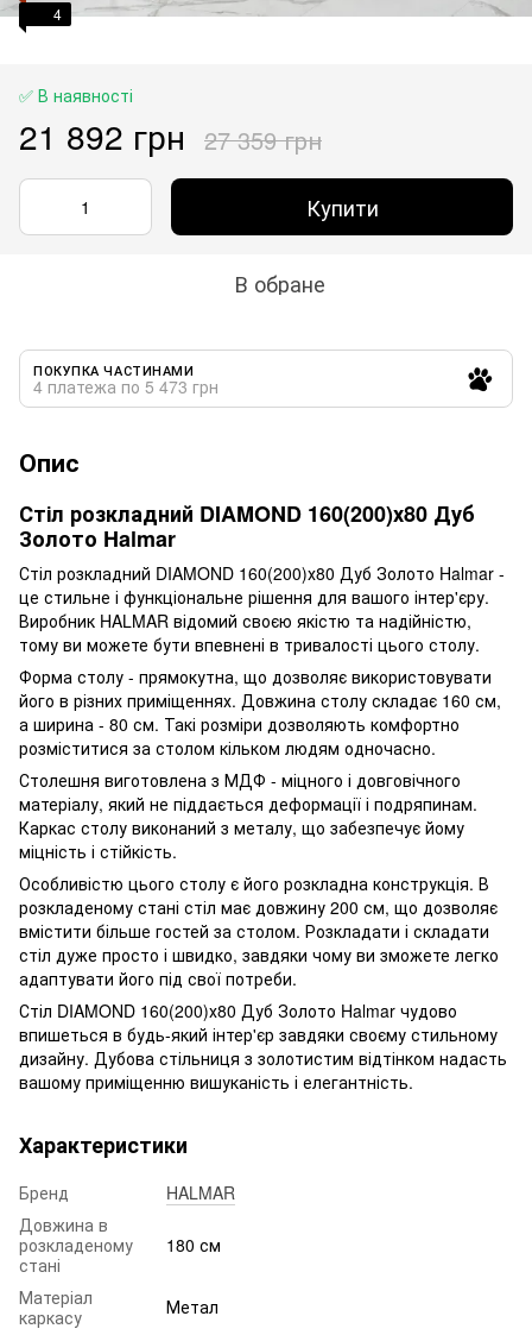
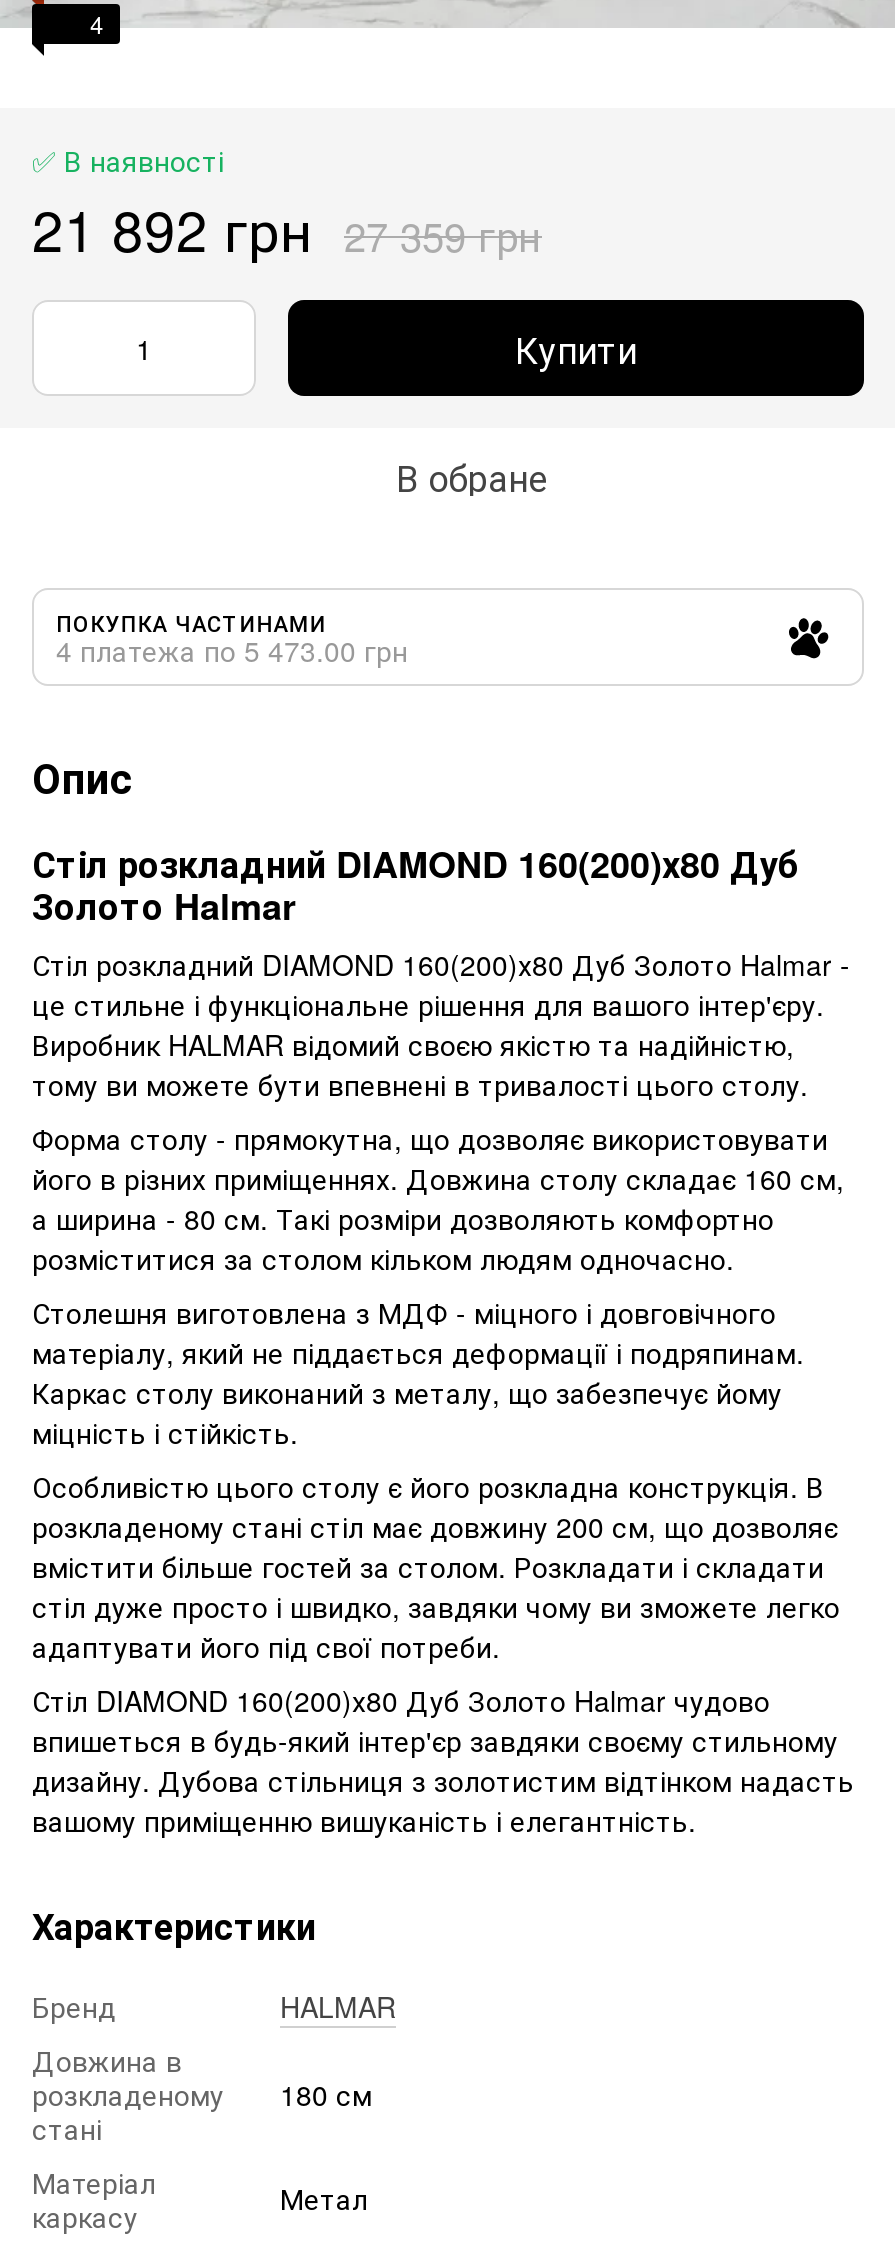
- 4 платежа по 5 473 грн
+ 4 платежа по 5 473.00 грн
